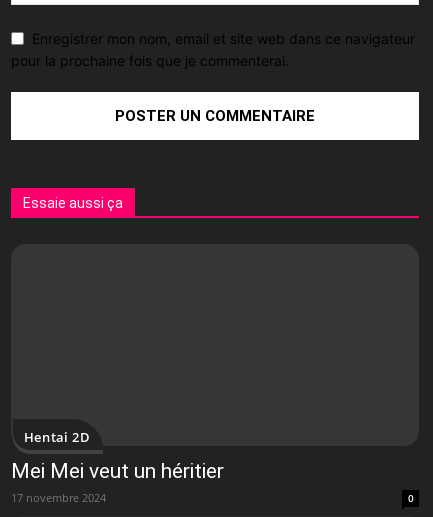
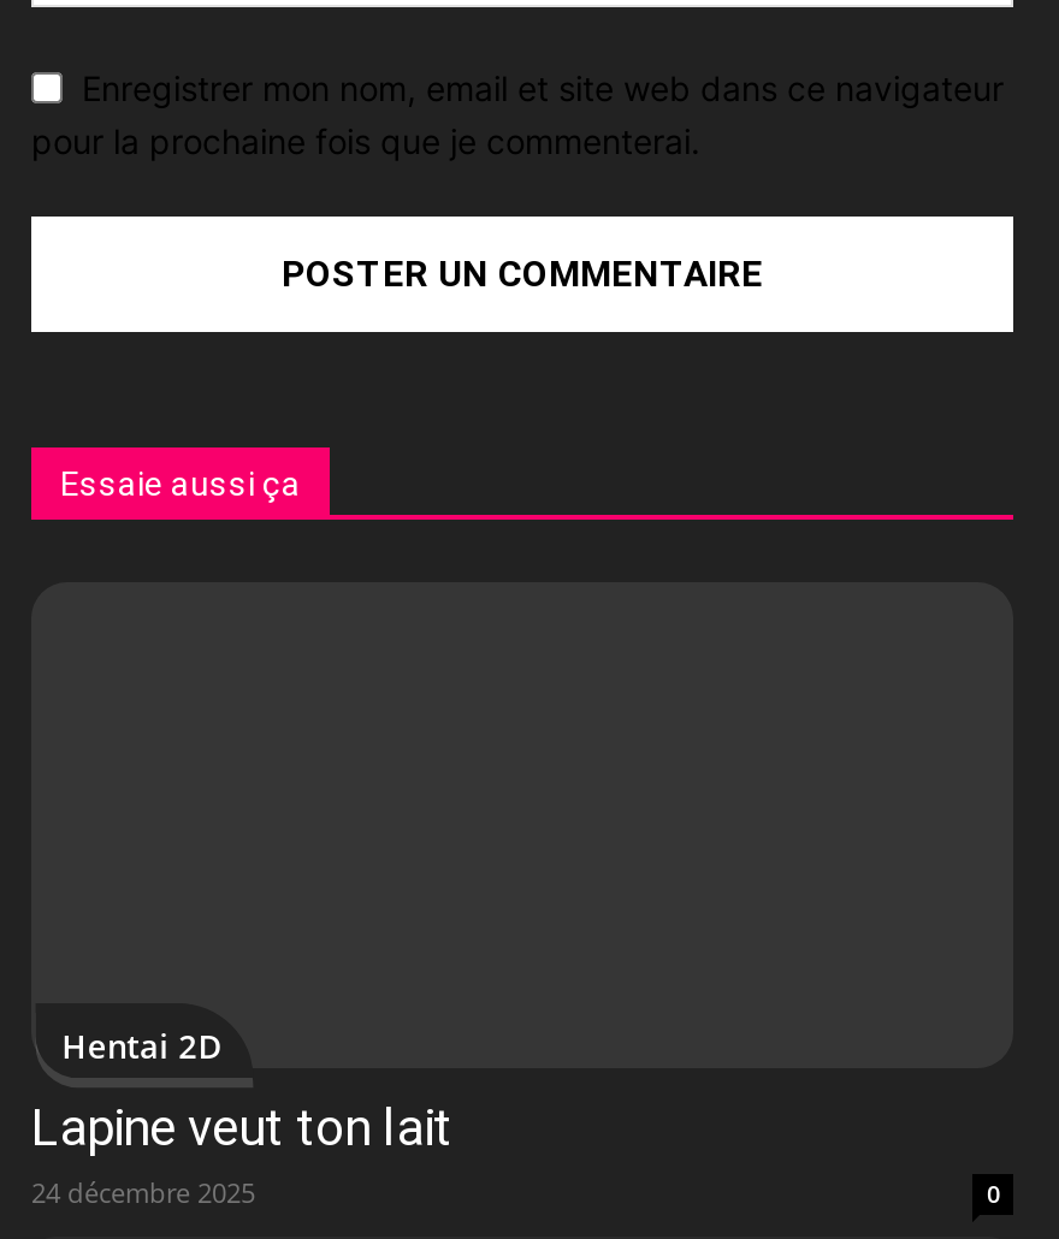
- Mei Mei veut un héritier
- 17 novembre 2024
+ Lapine veut ton lait
+ 24 décembre 2025
